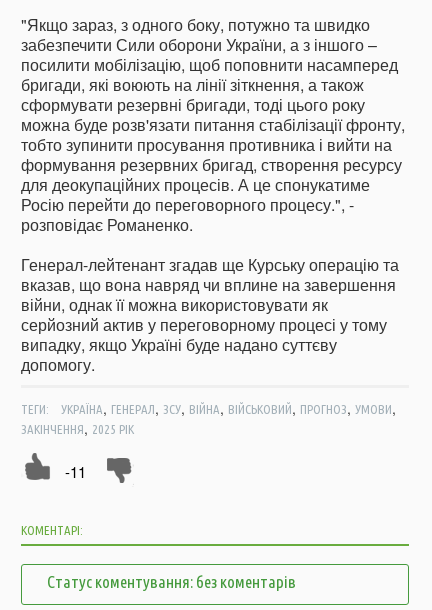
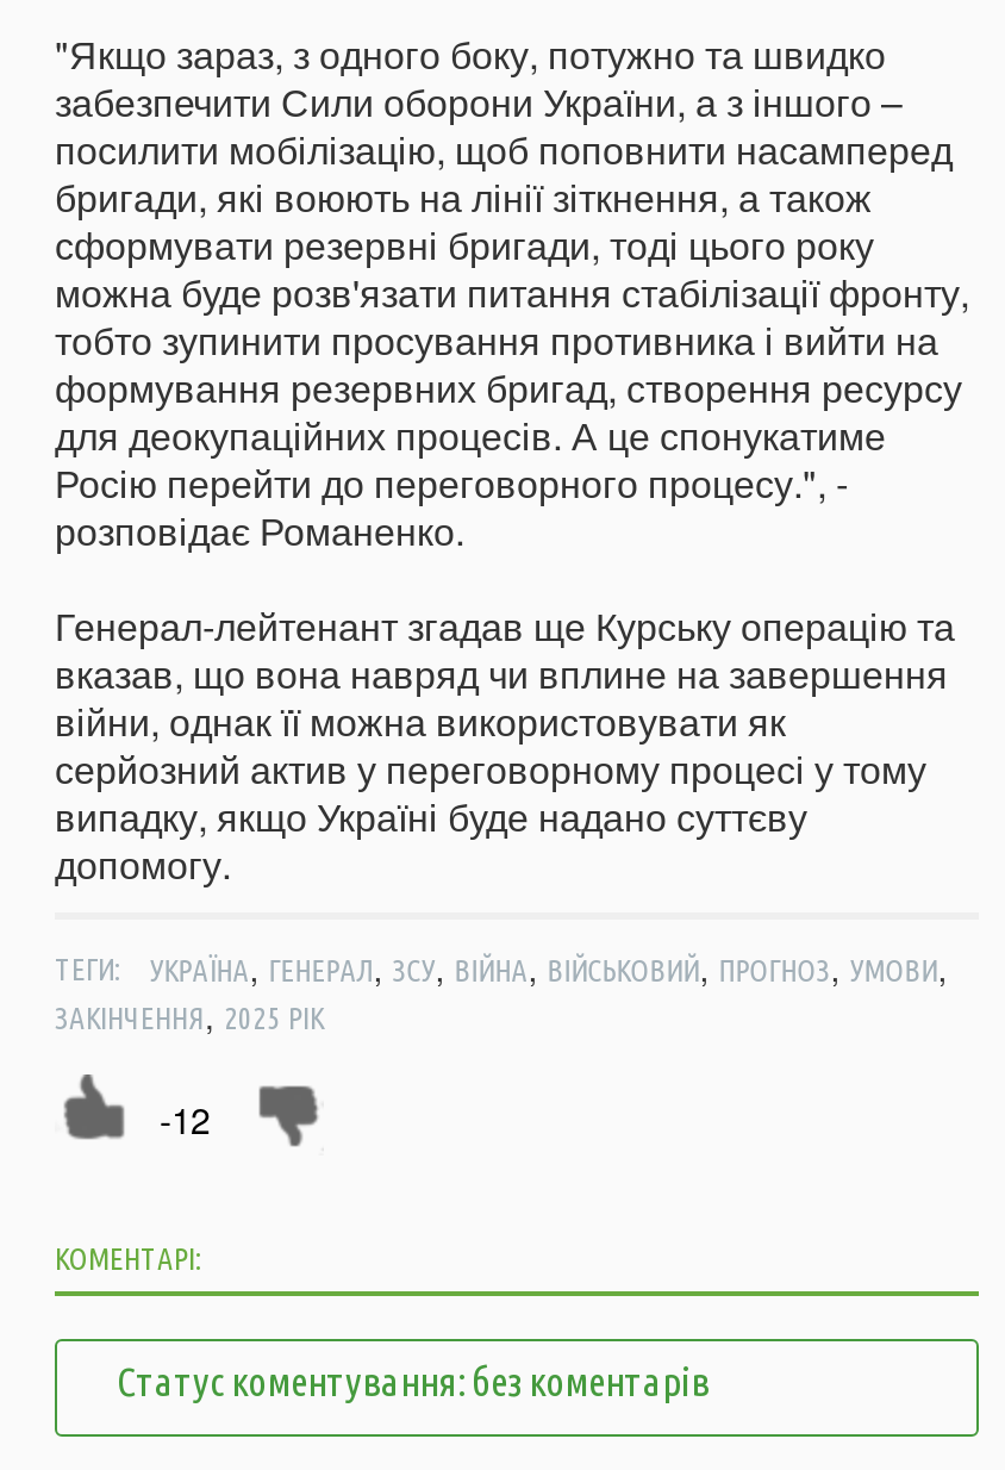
- -11
+ -12
